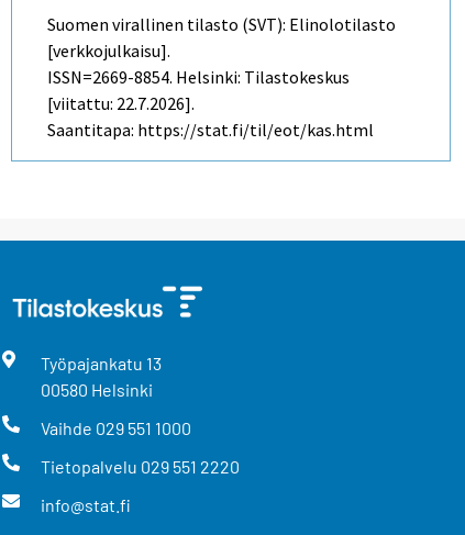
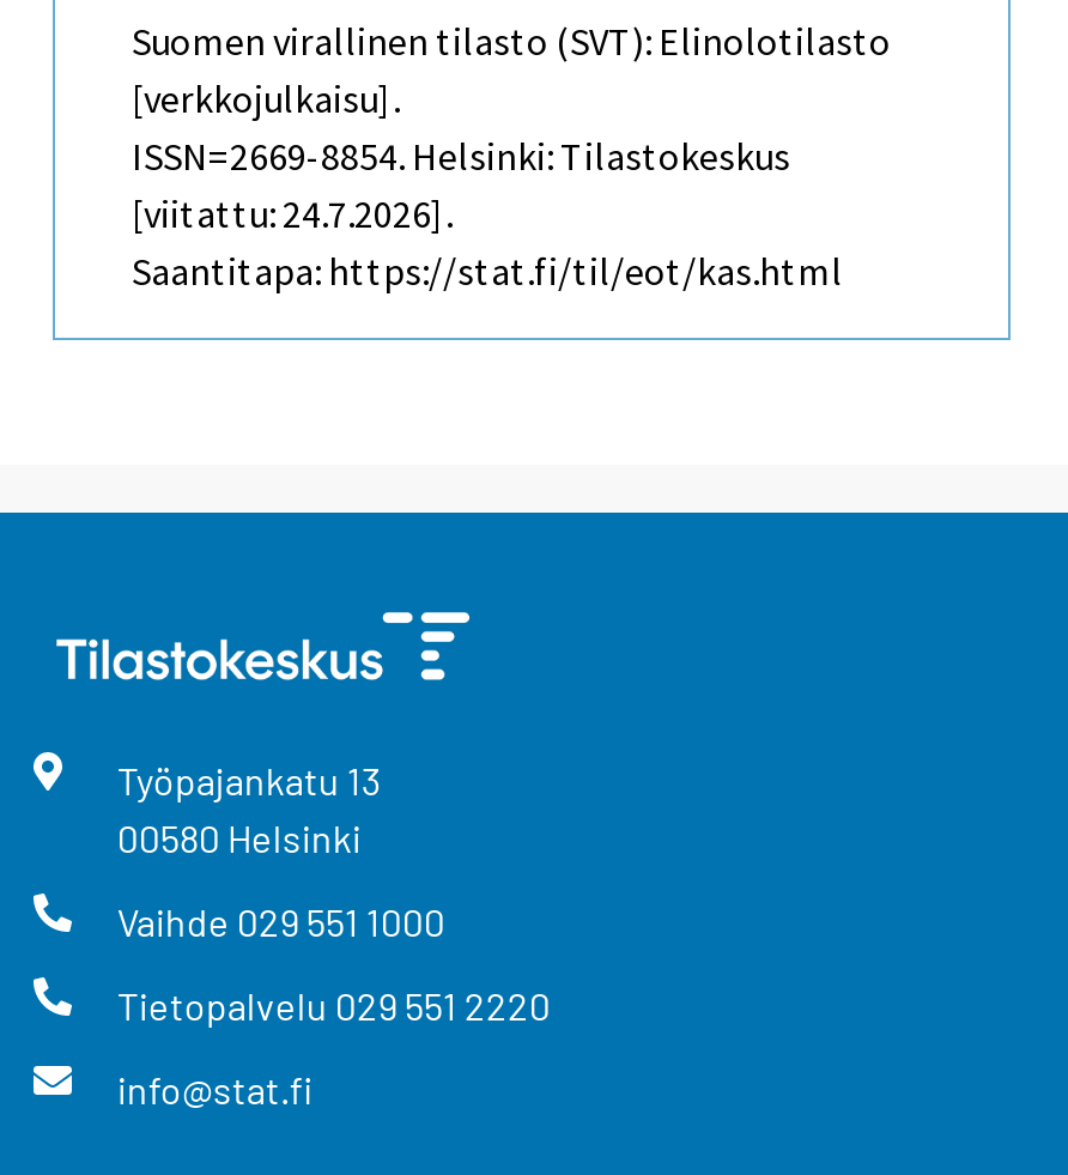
- [viitattu: 22.7.2026].
+ [viitattu: 24.7.2026].
